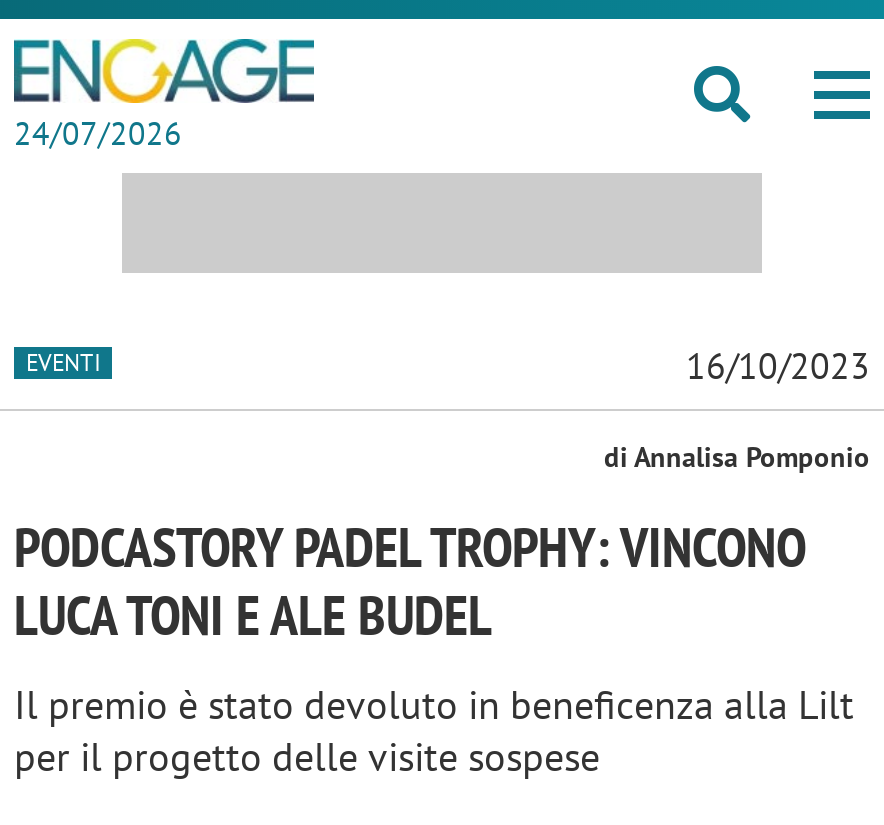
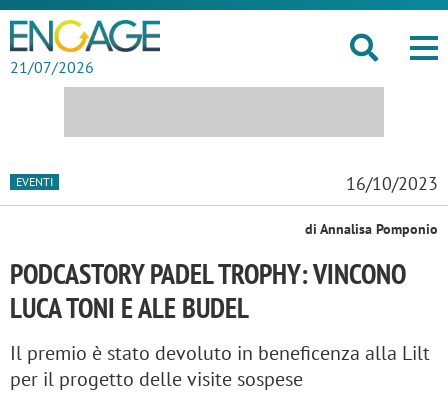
- 24/07/2026
+ 21/07/2026
